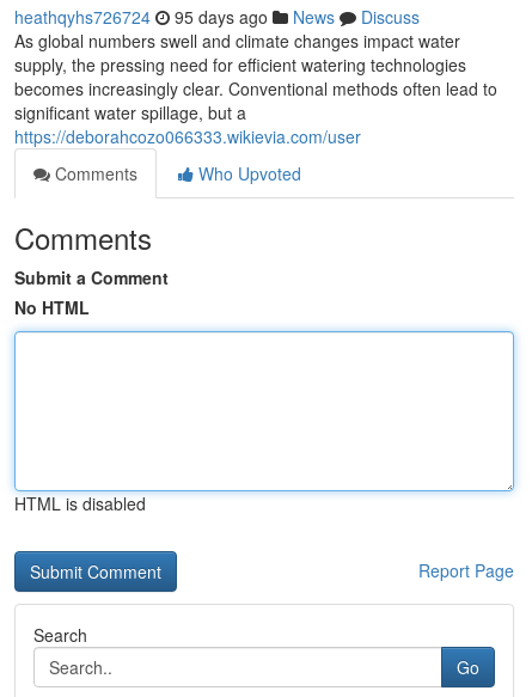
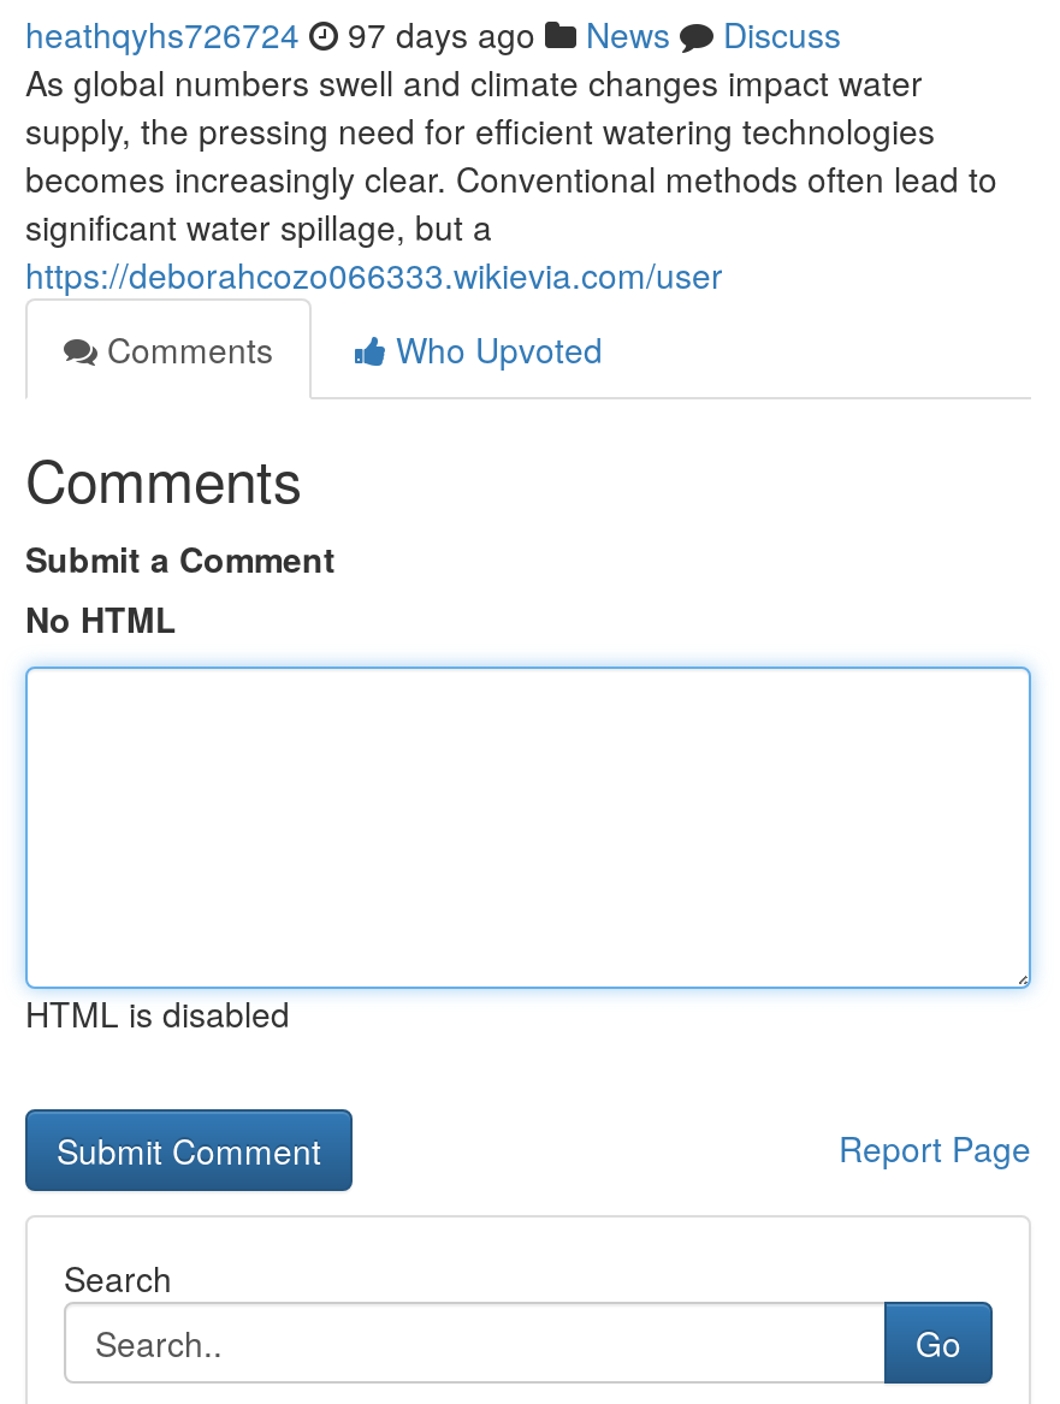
- heathqyhs726724 95 days ago News Discuss
+ heathqyhs726724 97 days ago News Discuss
